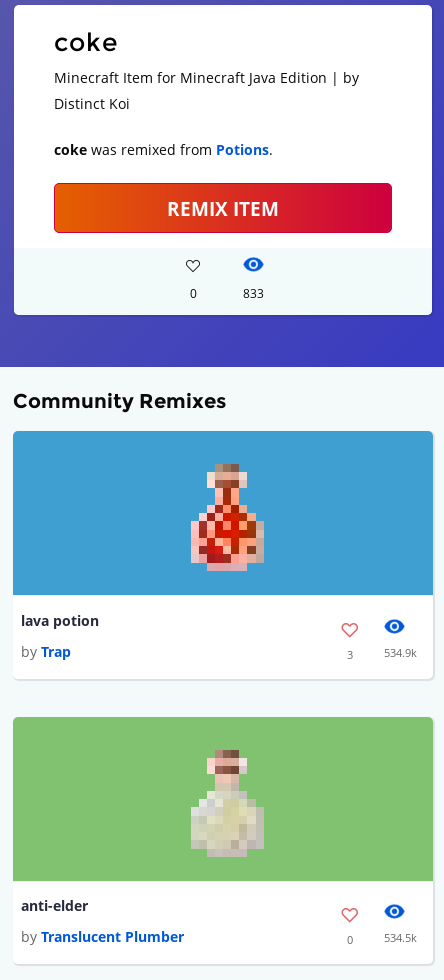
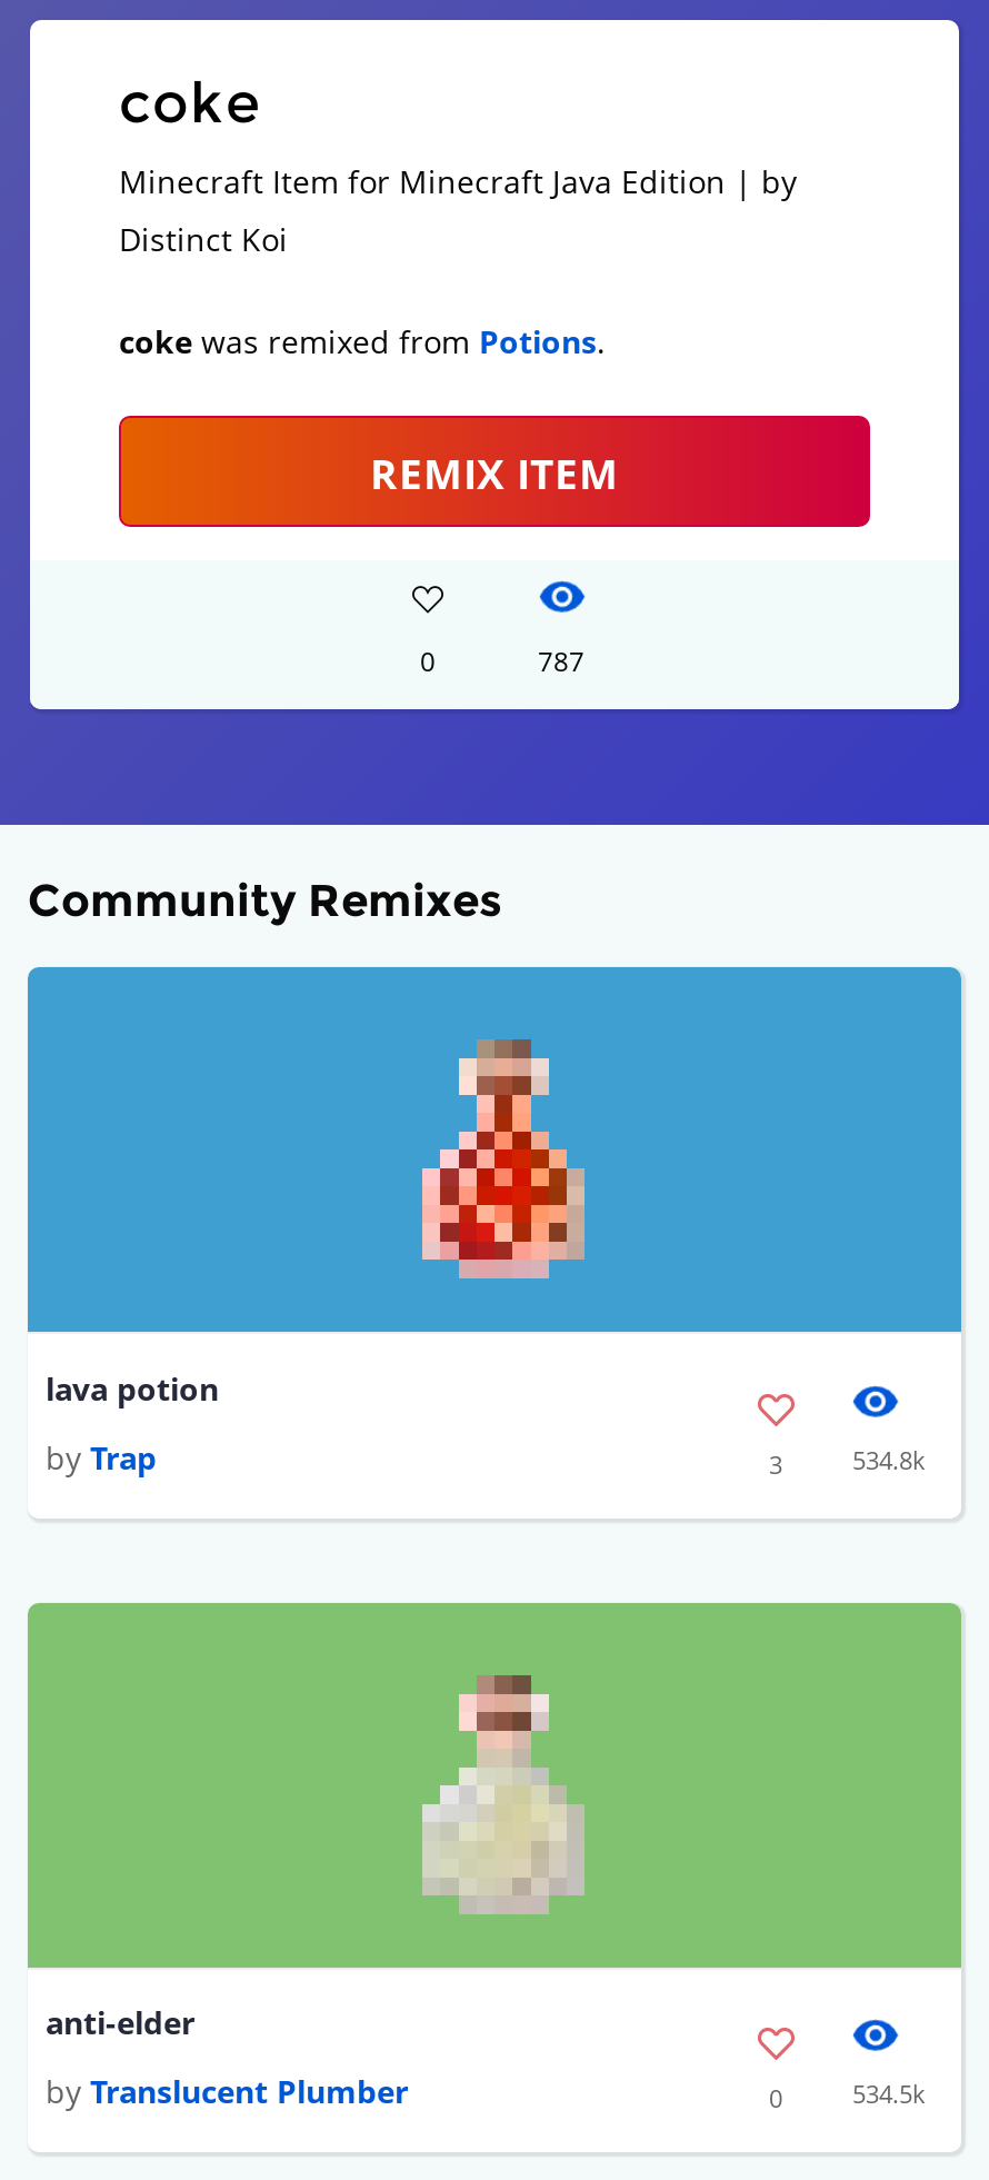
- 833
+ 787

- 534.9k
+ 534.8k
